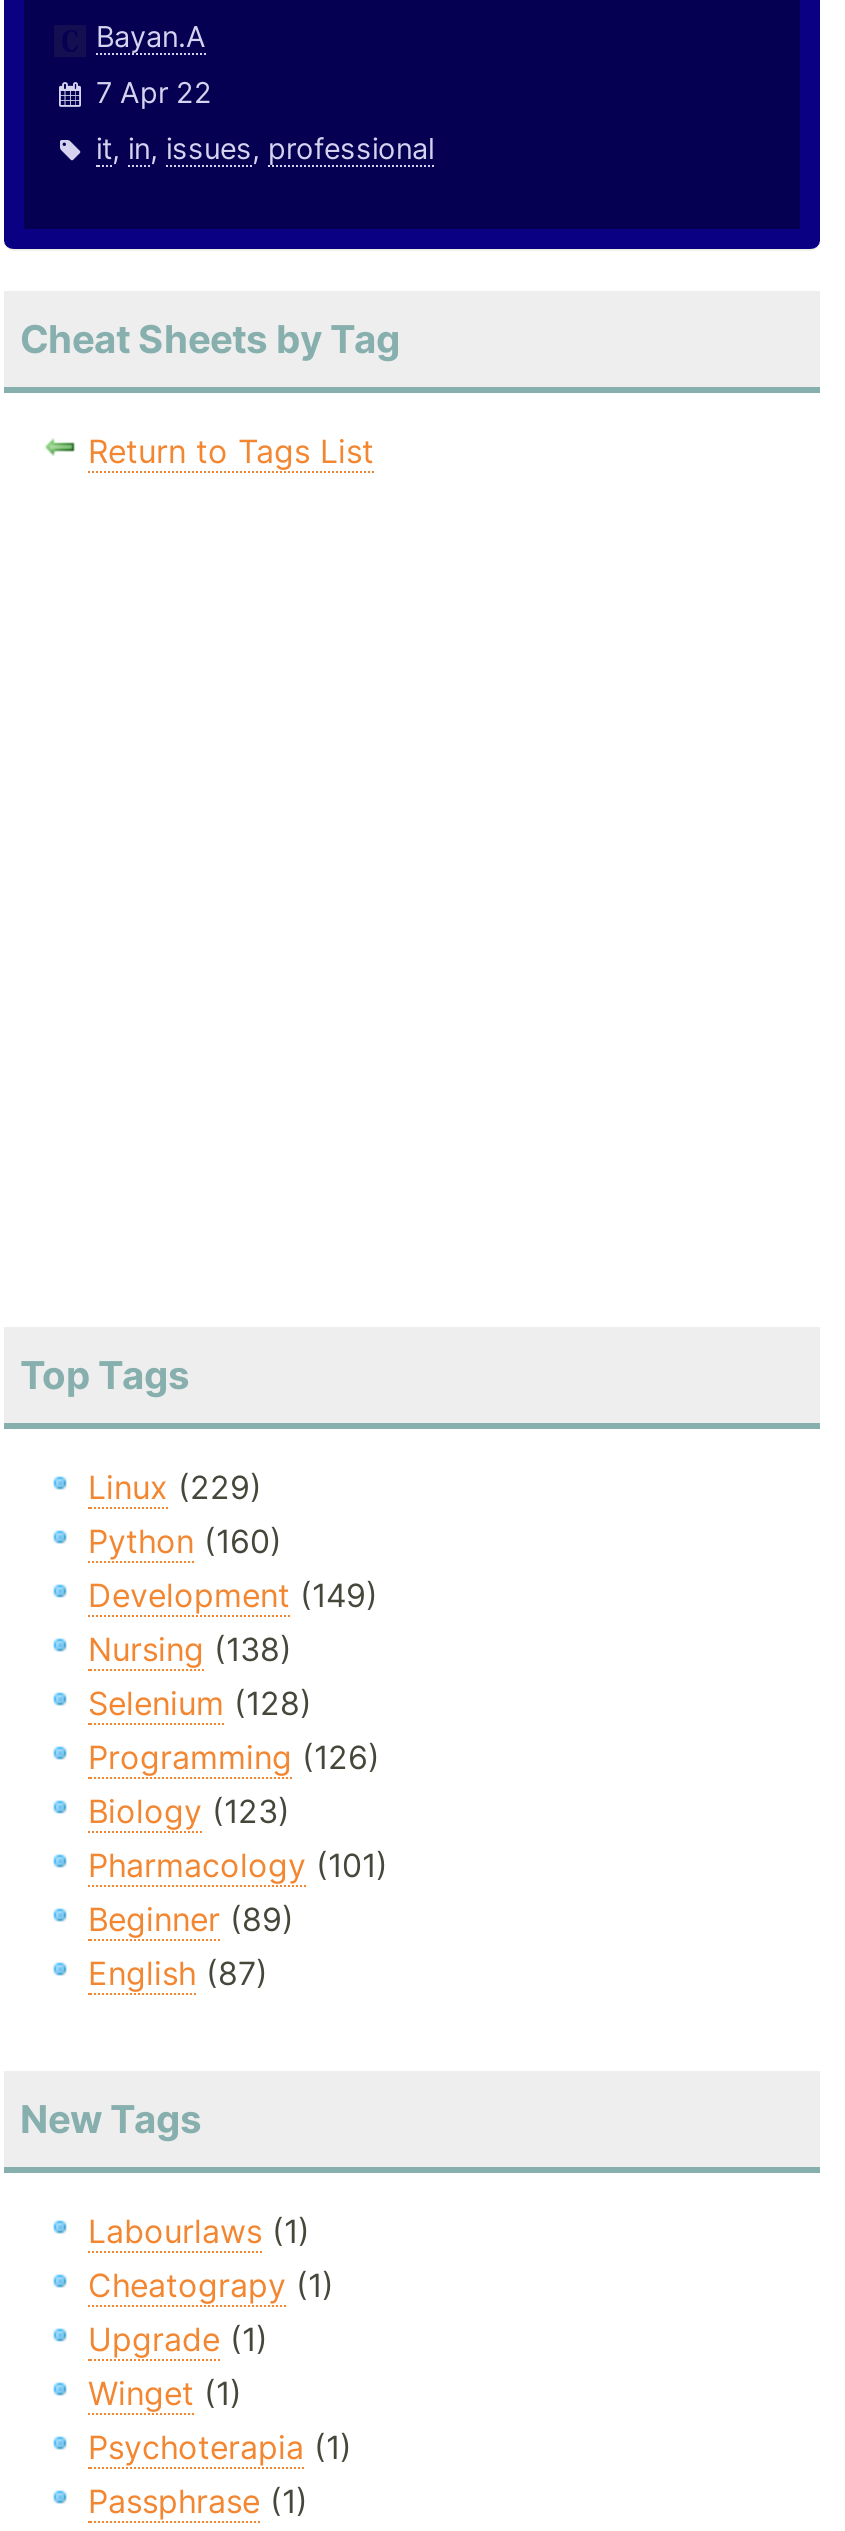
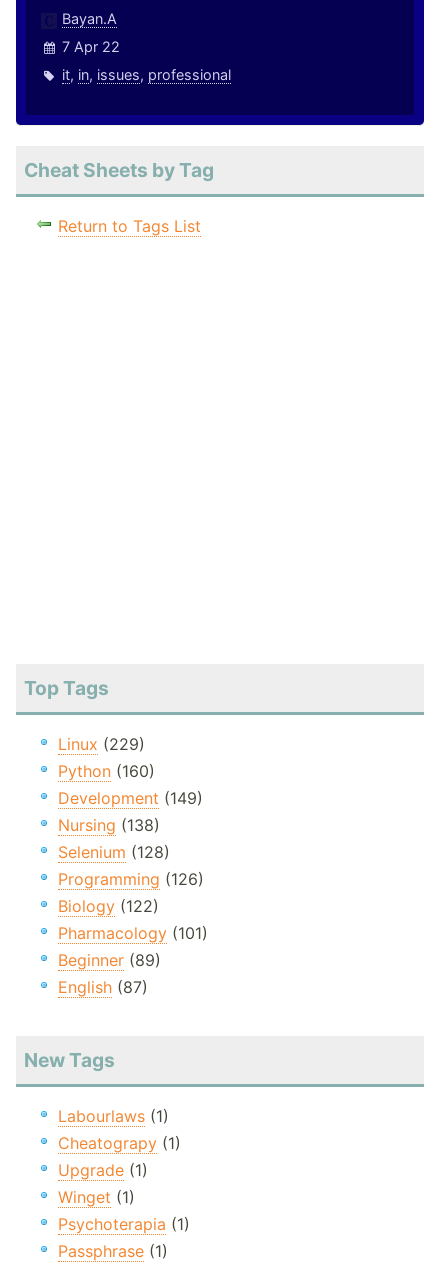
- Biology (123)
+ Biology (122)
